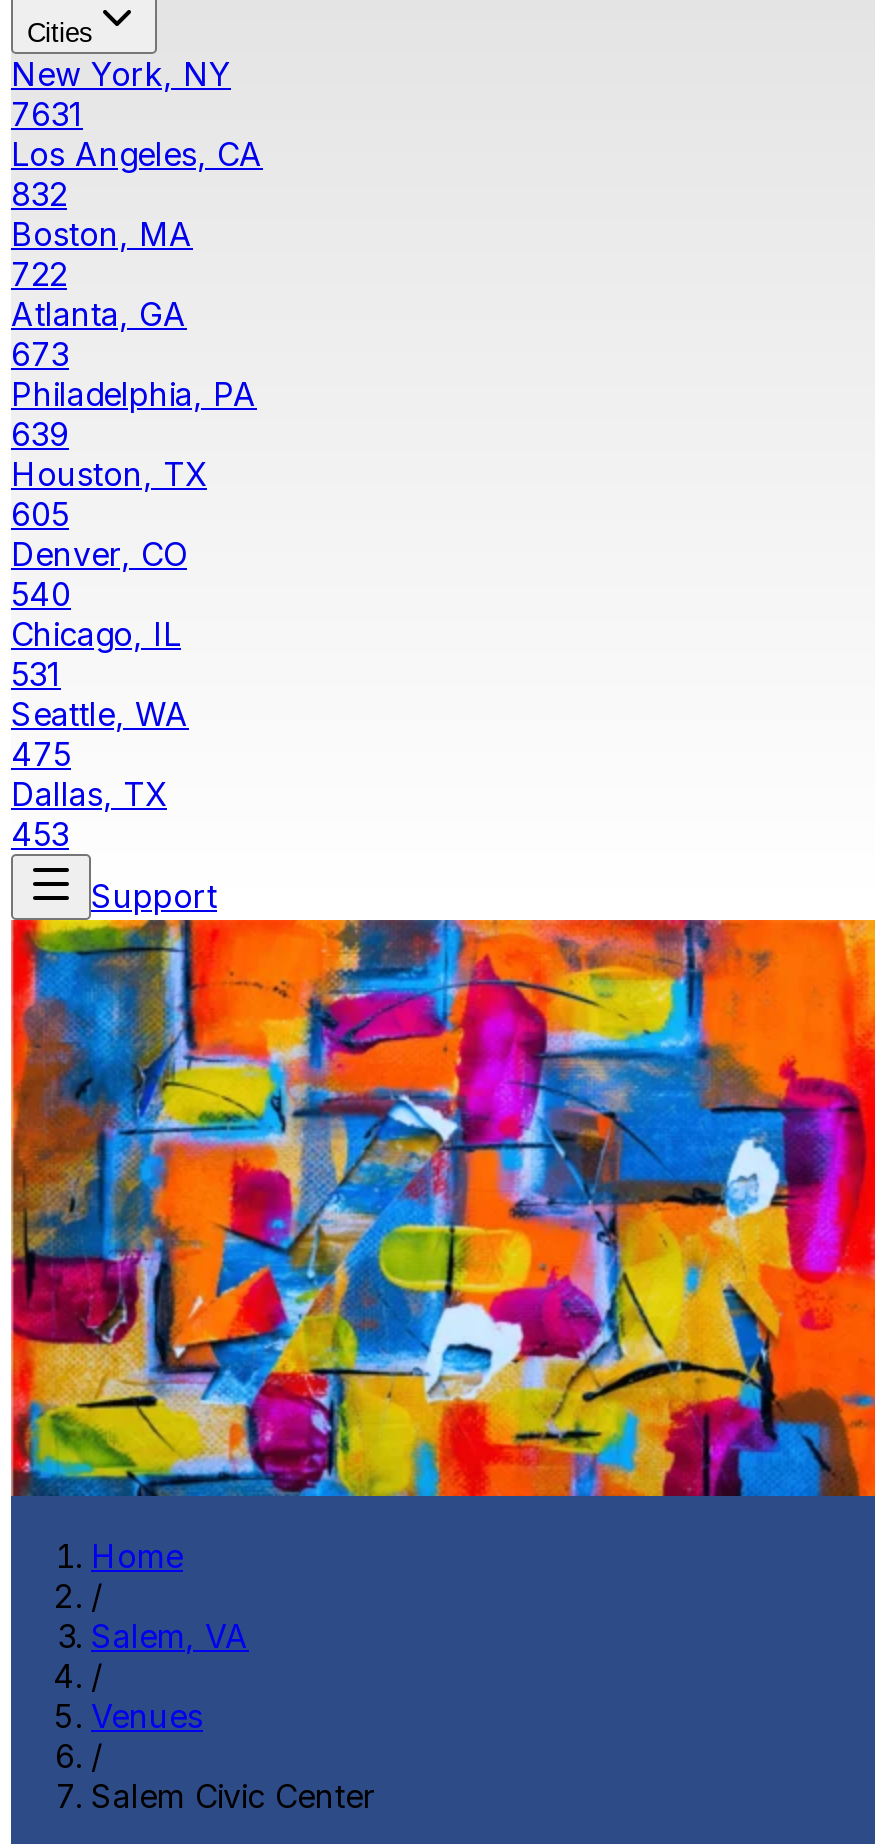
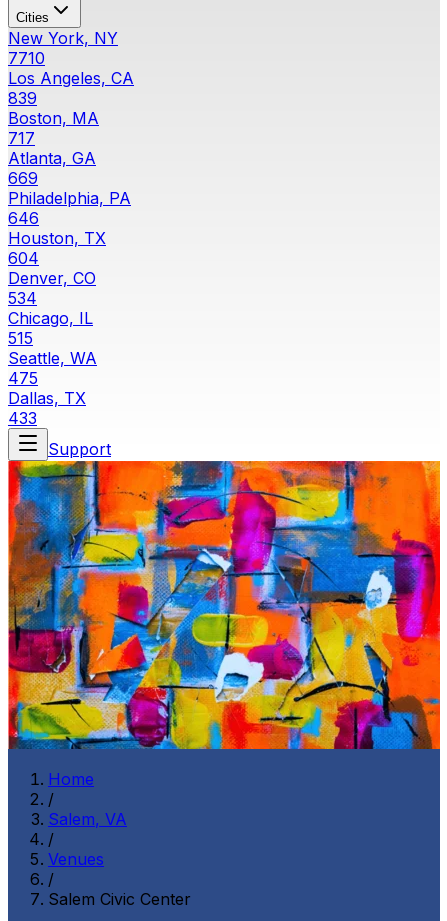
- 7631
+ 7710

- 832
+ 839

- 722
+ 717

- 673
+ 669

- 639
+ 646

- 605
+ 604

- 540
+ 534

- 531
+ 515

- 453
+ 433
